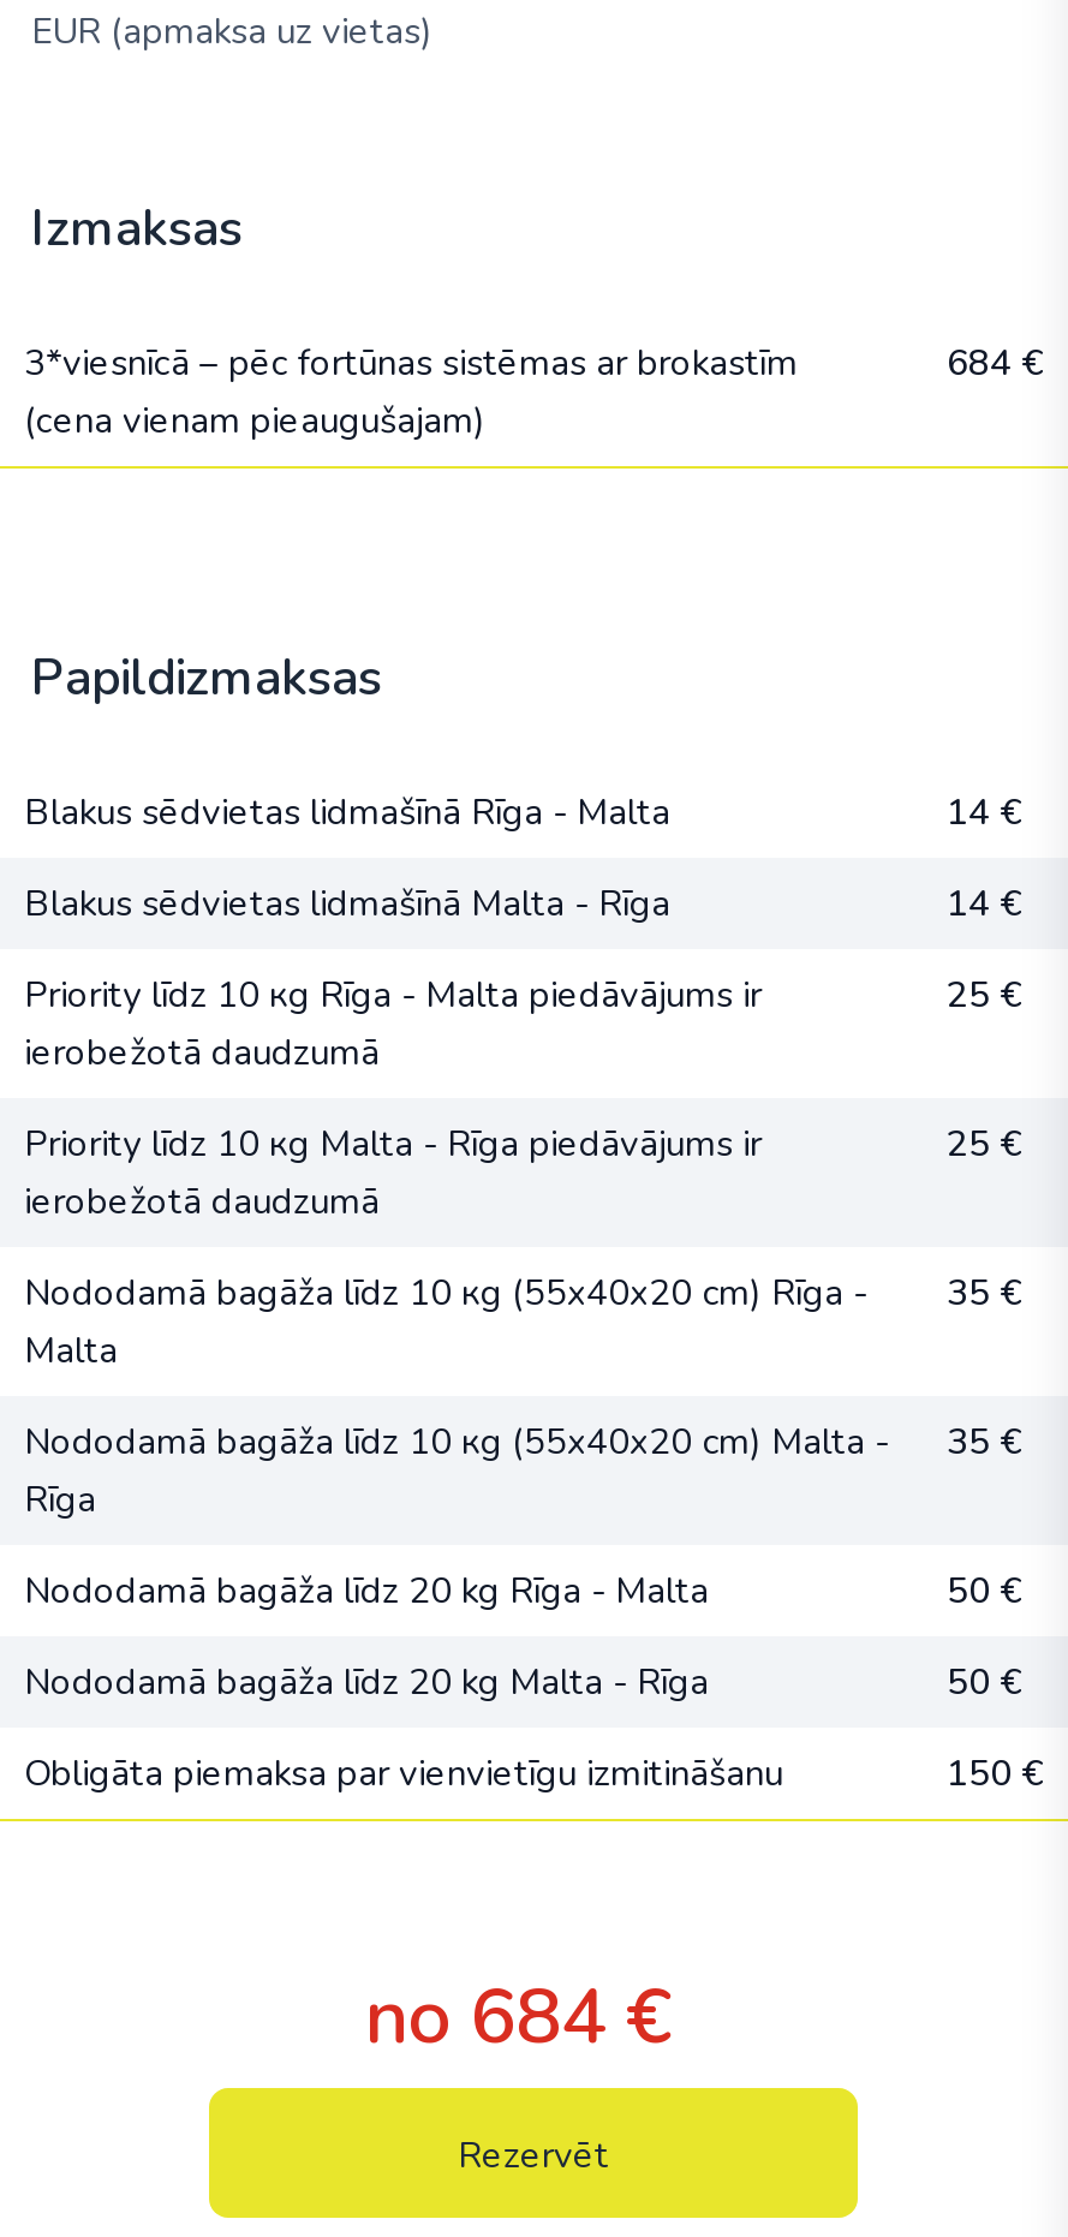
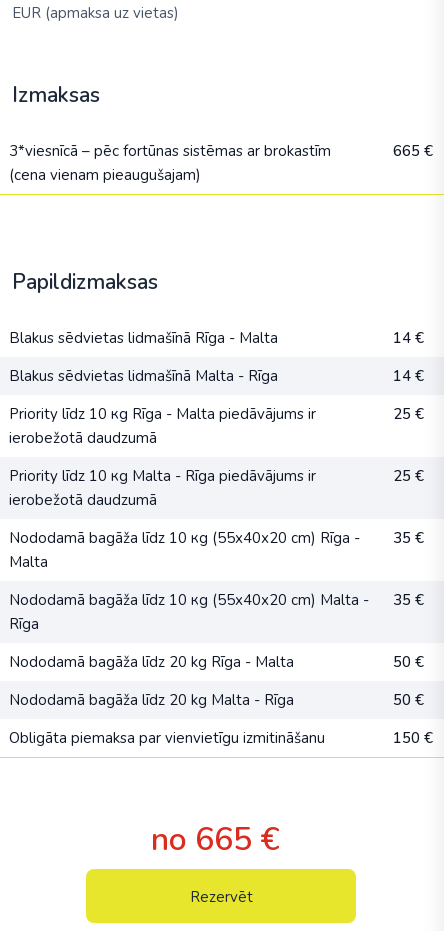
- 684 €
+ 665 €

- no 684 €
+ no 665 €
